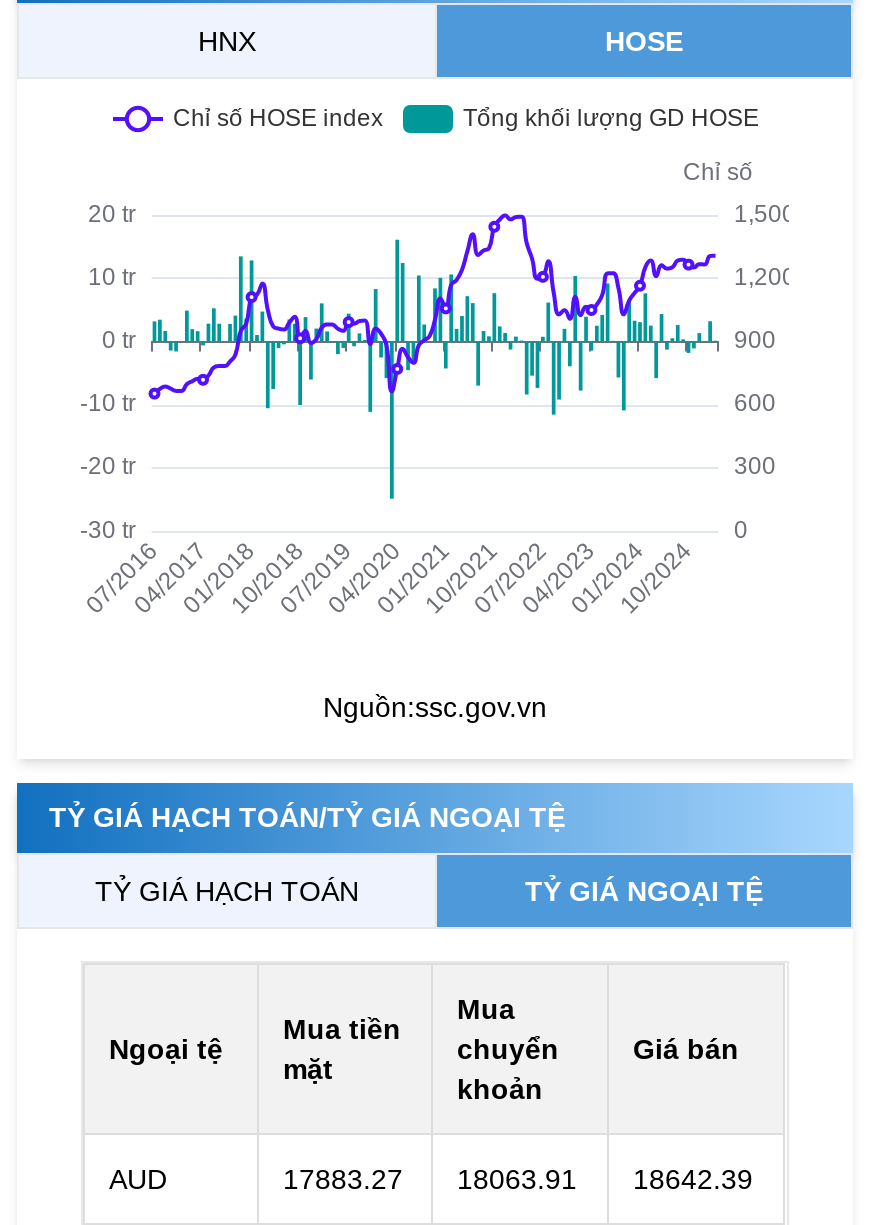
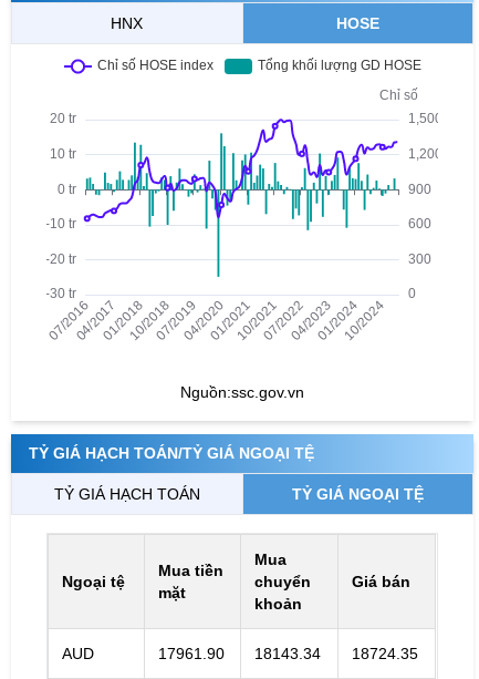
- 17883.27
+ 17961.90

- 18063.91
+ 18143.34

- 18642.39
+ 18724.35
